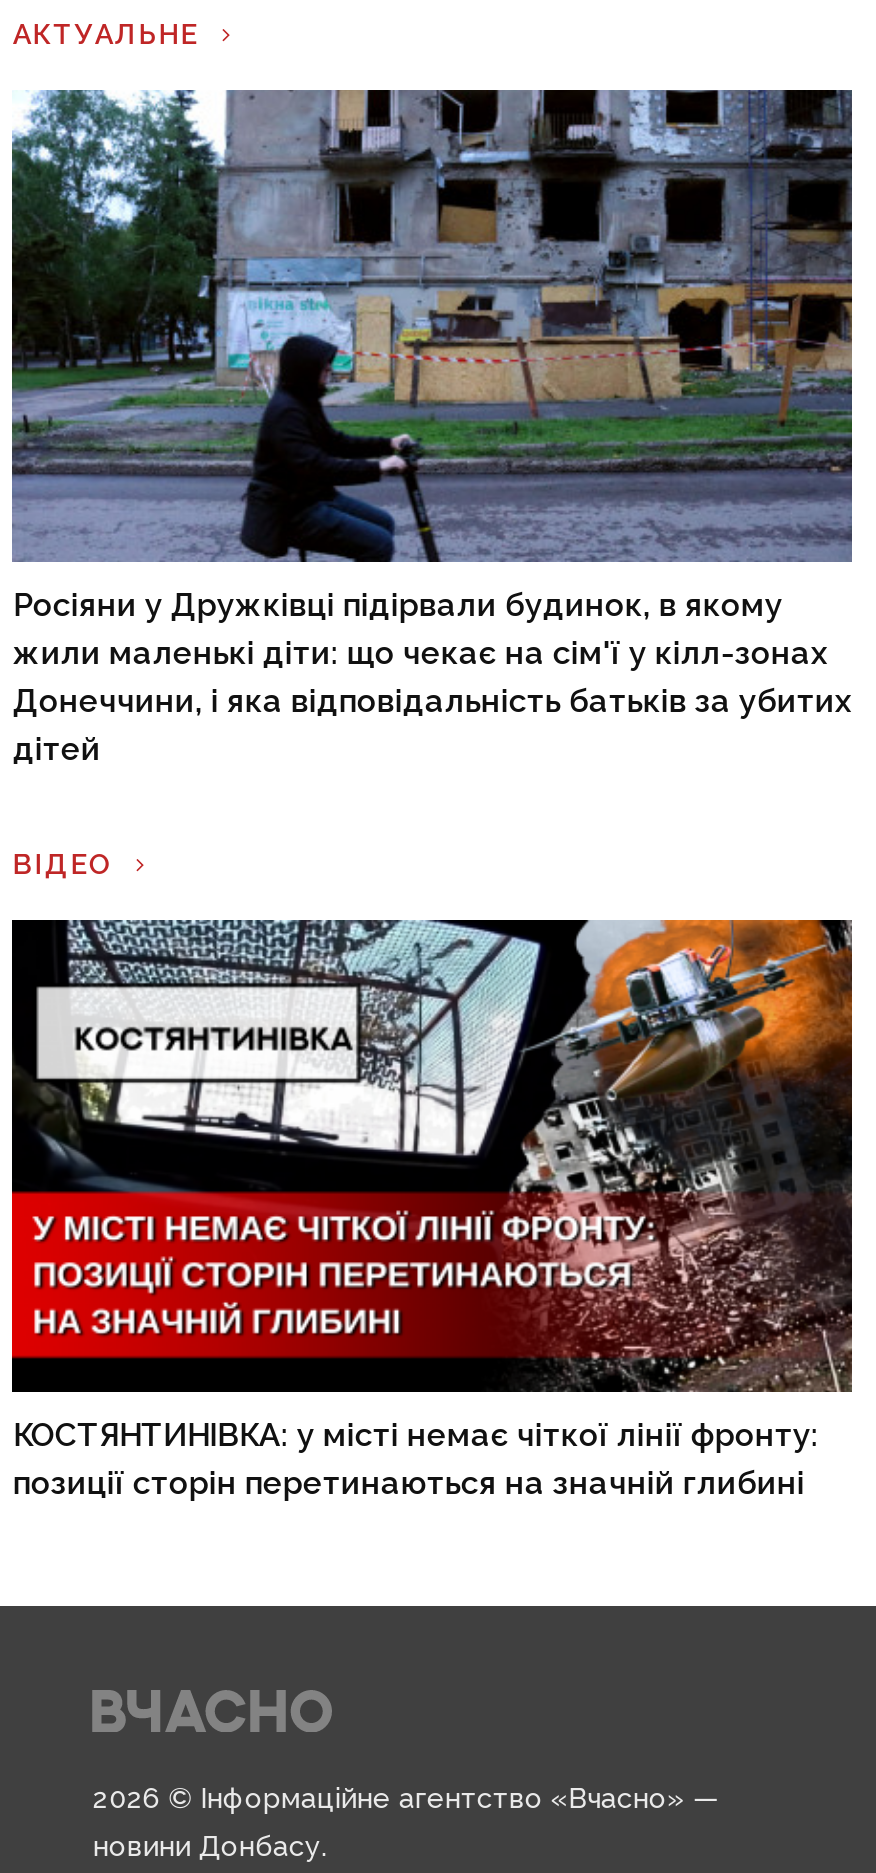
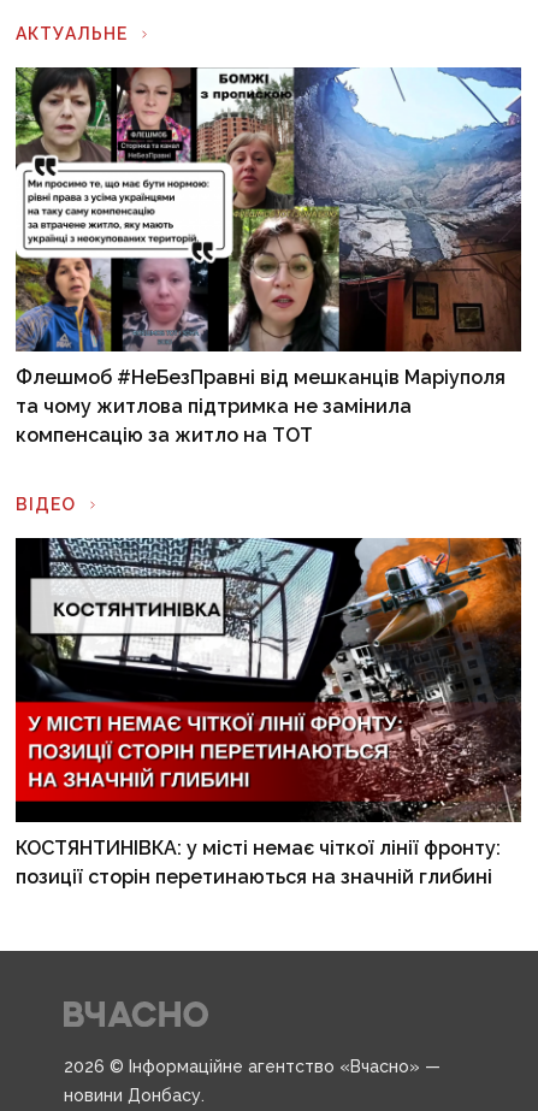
- [image]
- Росіяни у Дружківці підірвали будинок, в якому
- жили маленькі діти: що чекає на сім'ї у кілл-зонах
- Донеччини, і яка відповідальність батьків за убитих
- дітей
+ [image]
+ Флешмоб #НеБезПравні від мешканців Маріуполя
+ та чому житлова підтримка не замінила
+ компенсацію за житло на ТОТ
